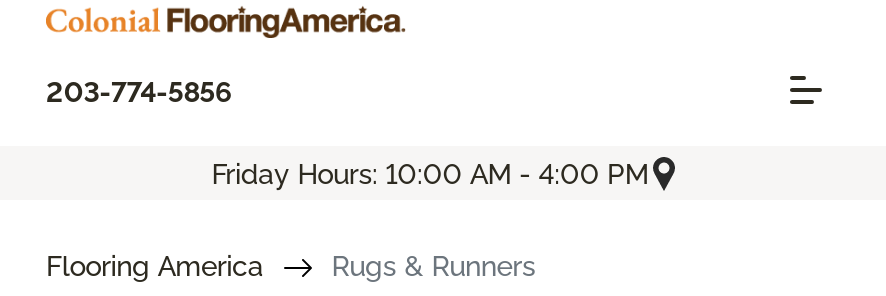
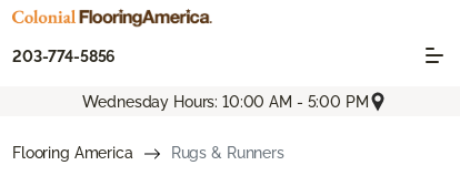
- Friday Hours: 10:00 AM - 4:00 PM
+ Wednesday Hours: 10:00 AM - 5:00 PM
